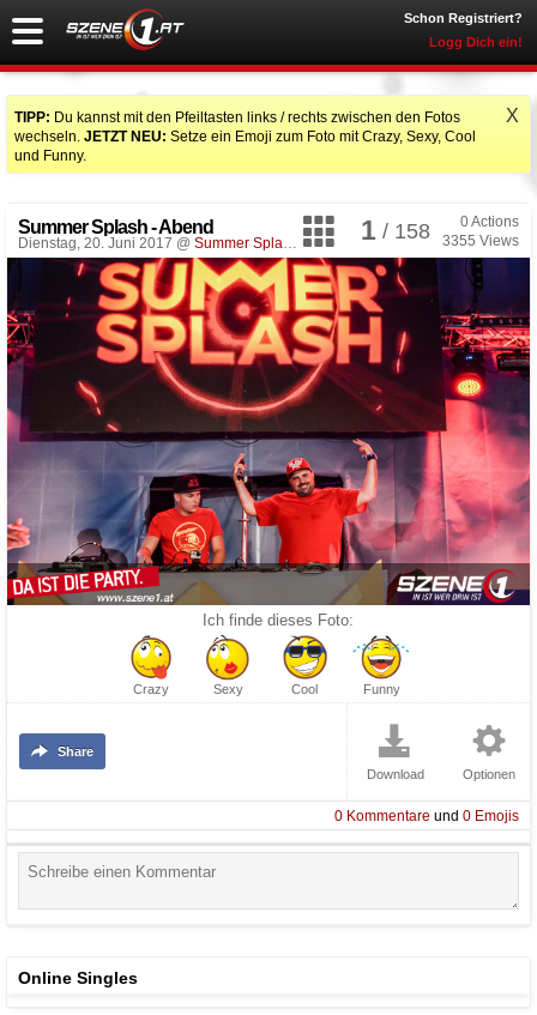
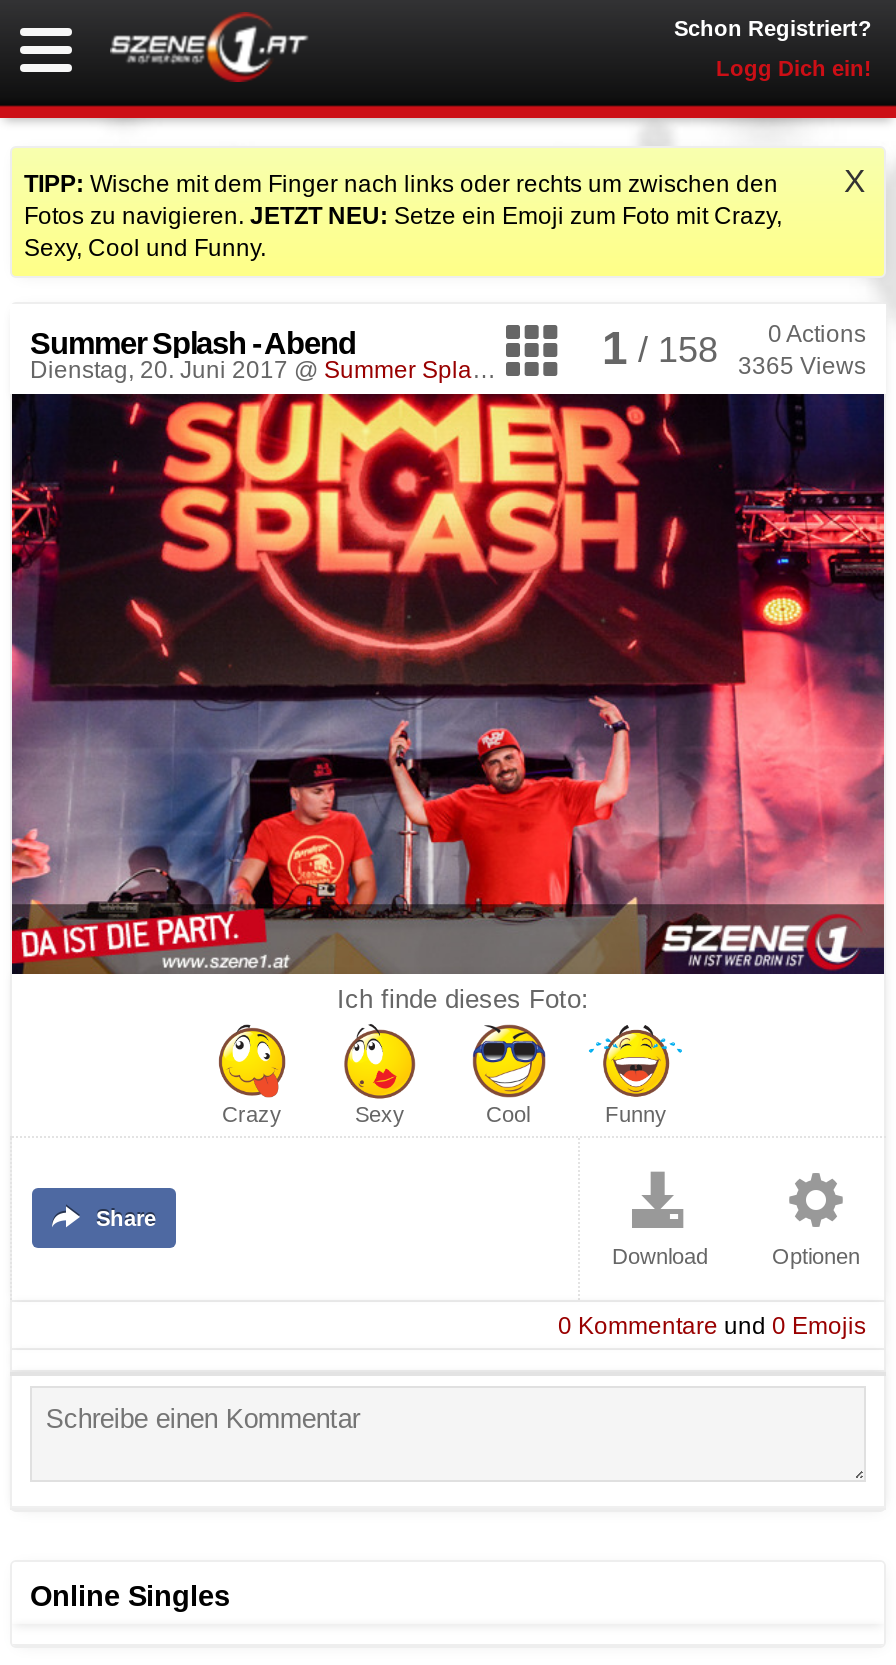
- TIPP: Du kannst mit den Pfeiltasten links / rechts zwischen den Fotos
- wechseln. JETZT NEU: Setze ein Emoji zum Foto mit Crazy, Sexy, Cool
- und Funny.
+ TIPP: Wische mit dem Finger nach links oder rechts um zwischen den
+ Fotos zu navigieren. JETZT NEU: Setze ein Emoji zum Foto mit Crazy,
+ Sexy, Cool und Funny.

- 3355 Views
+ 3365 Views
